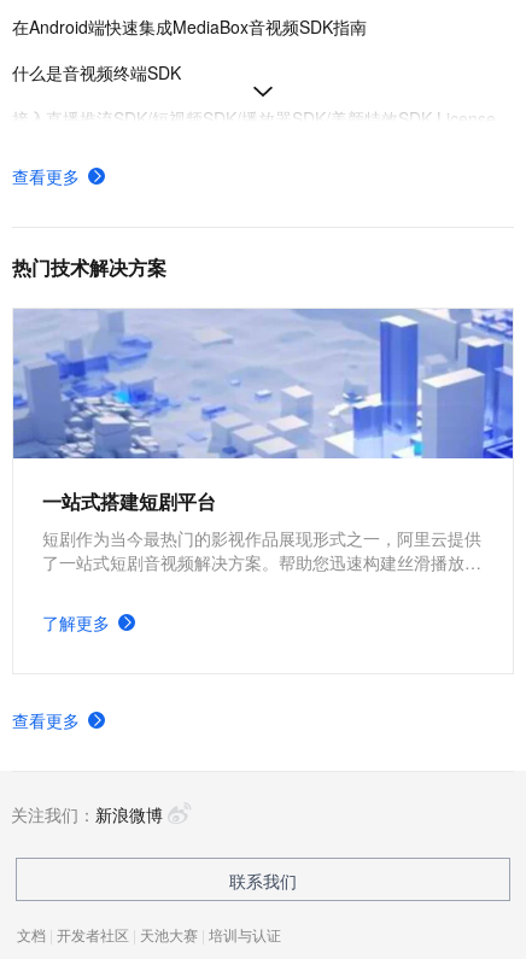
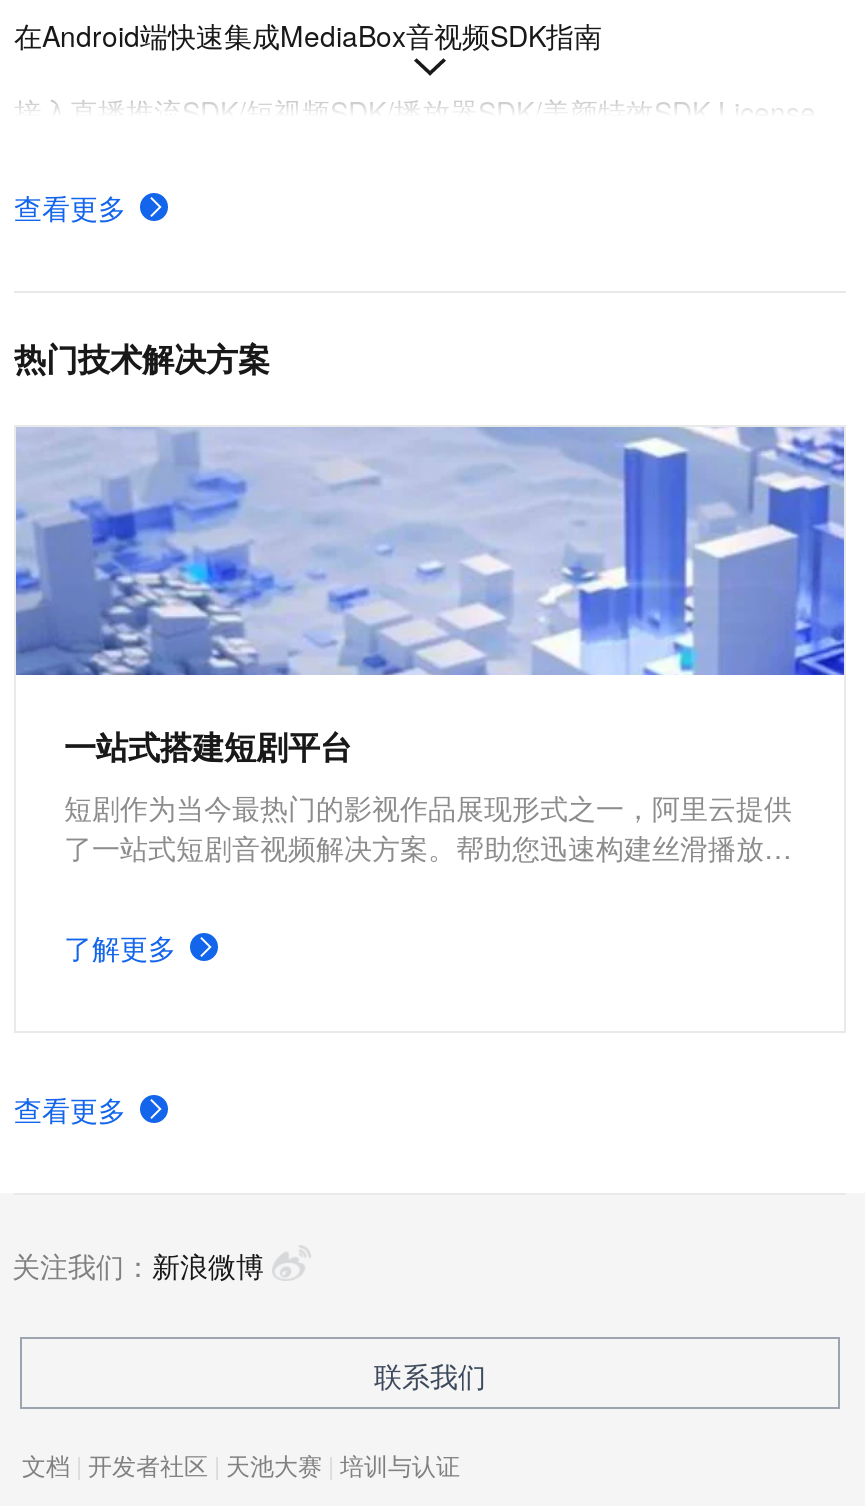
- 什么是音视频终端SDK
